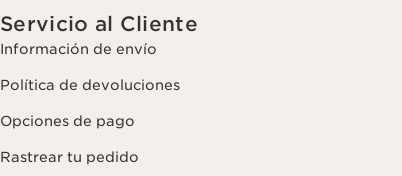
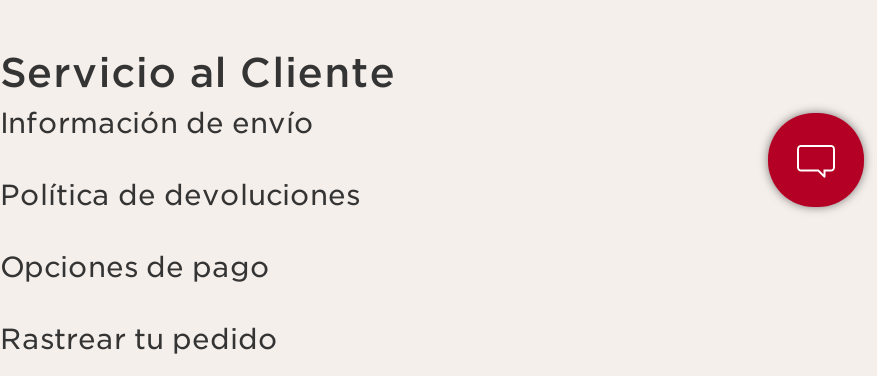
+ [image]
